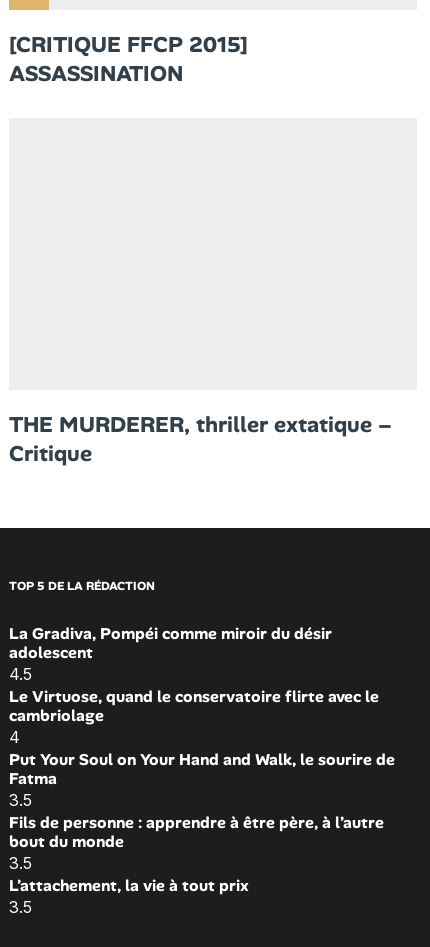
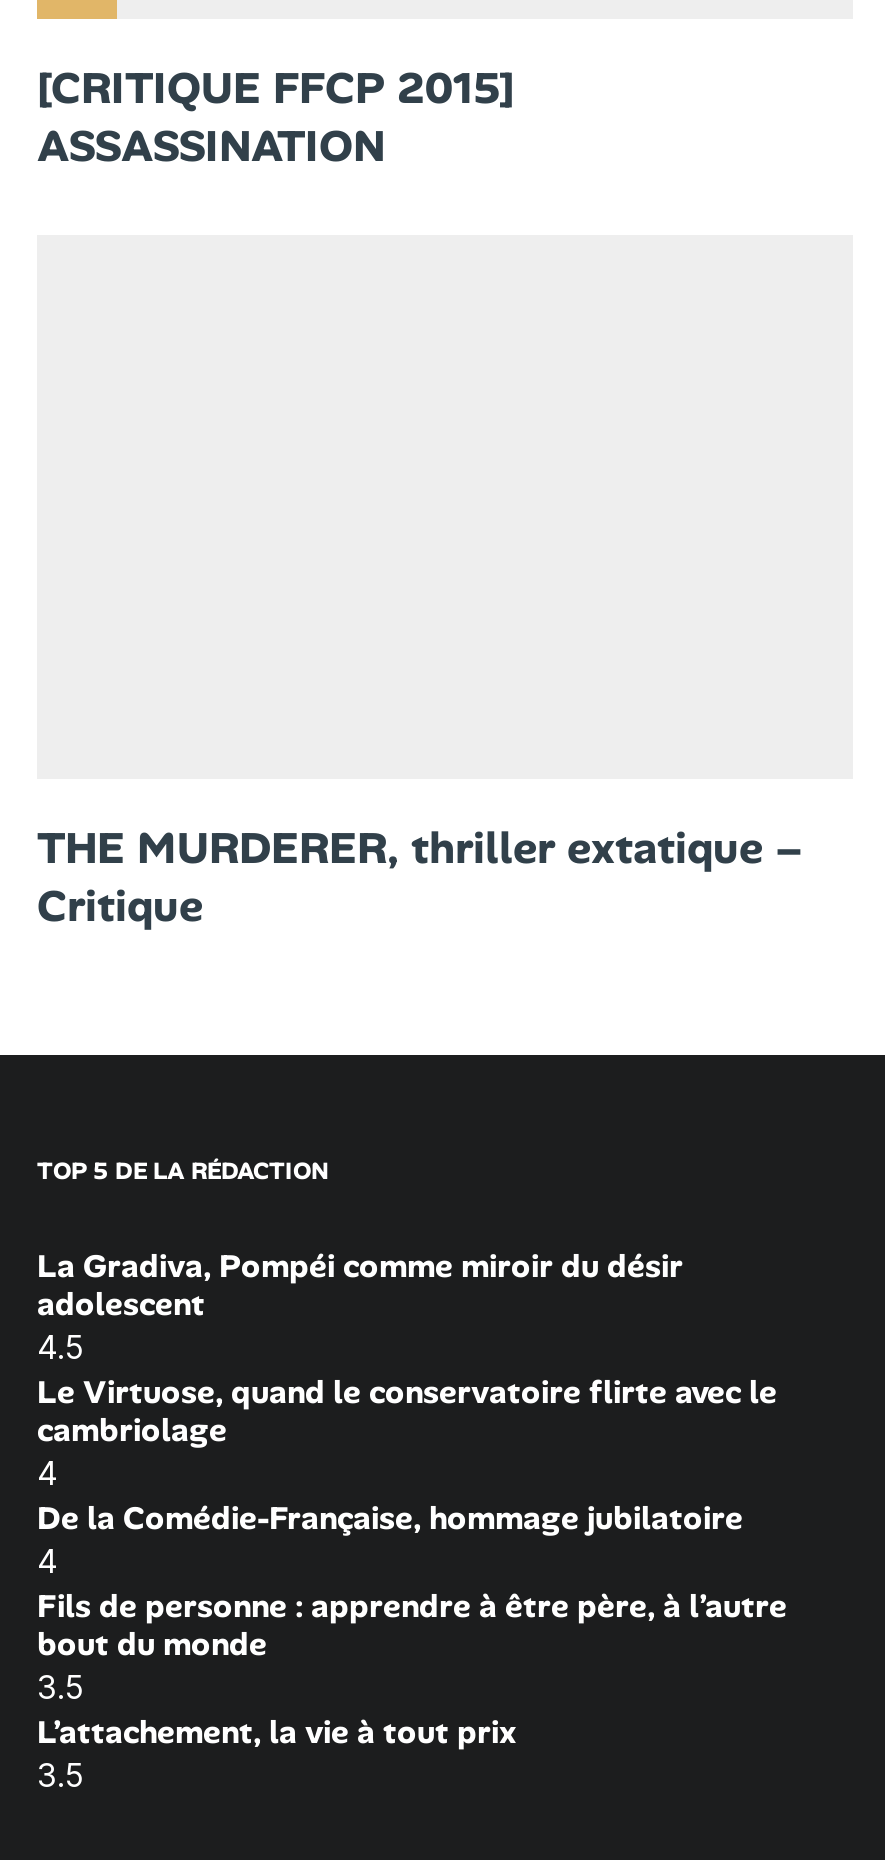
- Put Your Soul on Your Hand and Walk, le sourire de
- Fatma
- 3.5
+ De la Comédie-Française, hommage jubilatoire
+ 4
